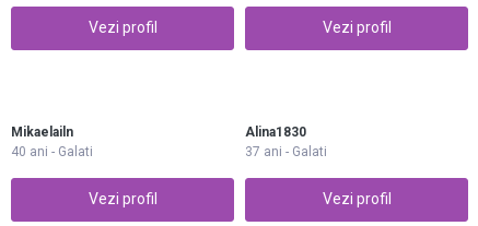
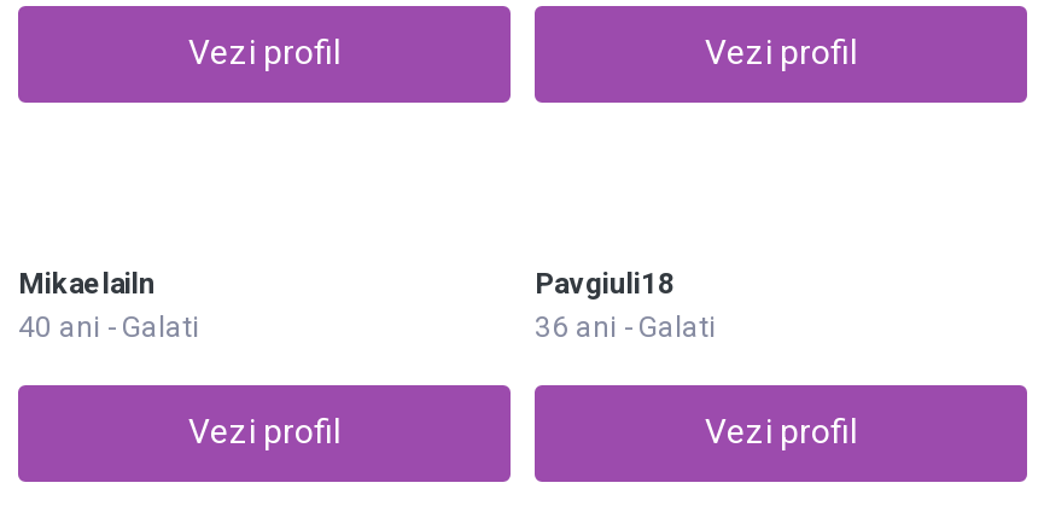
- Alina1830
- 37 ani - Galati
+ Pavgiuli18
+ 36 ani - Galati
